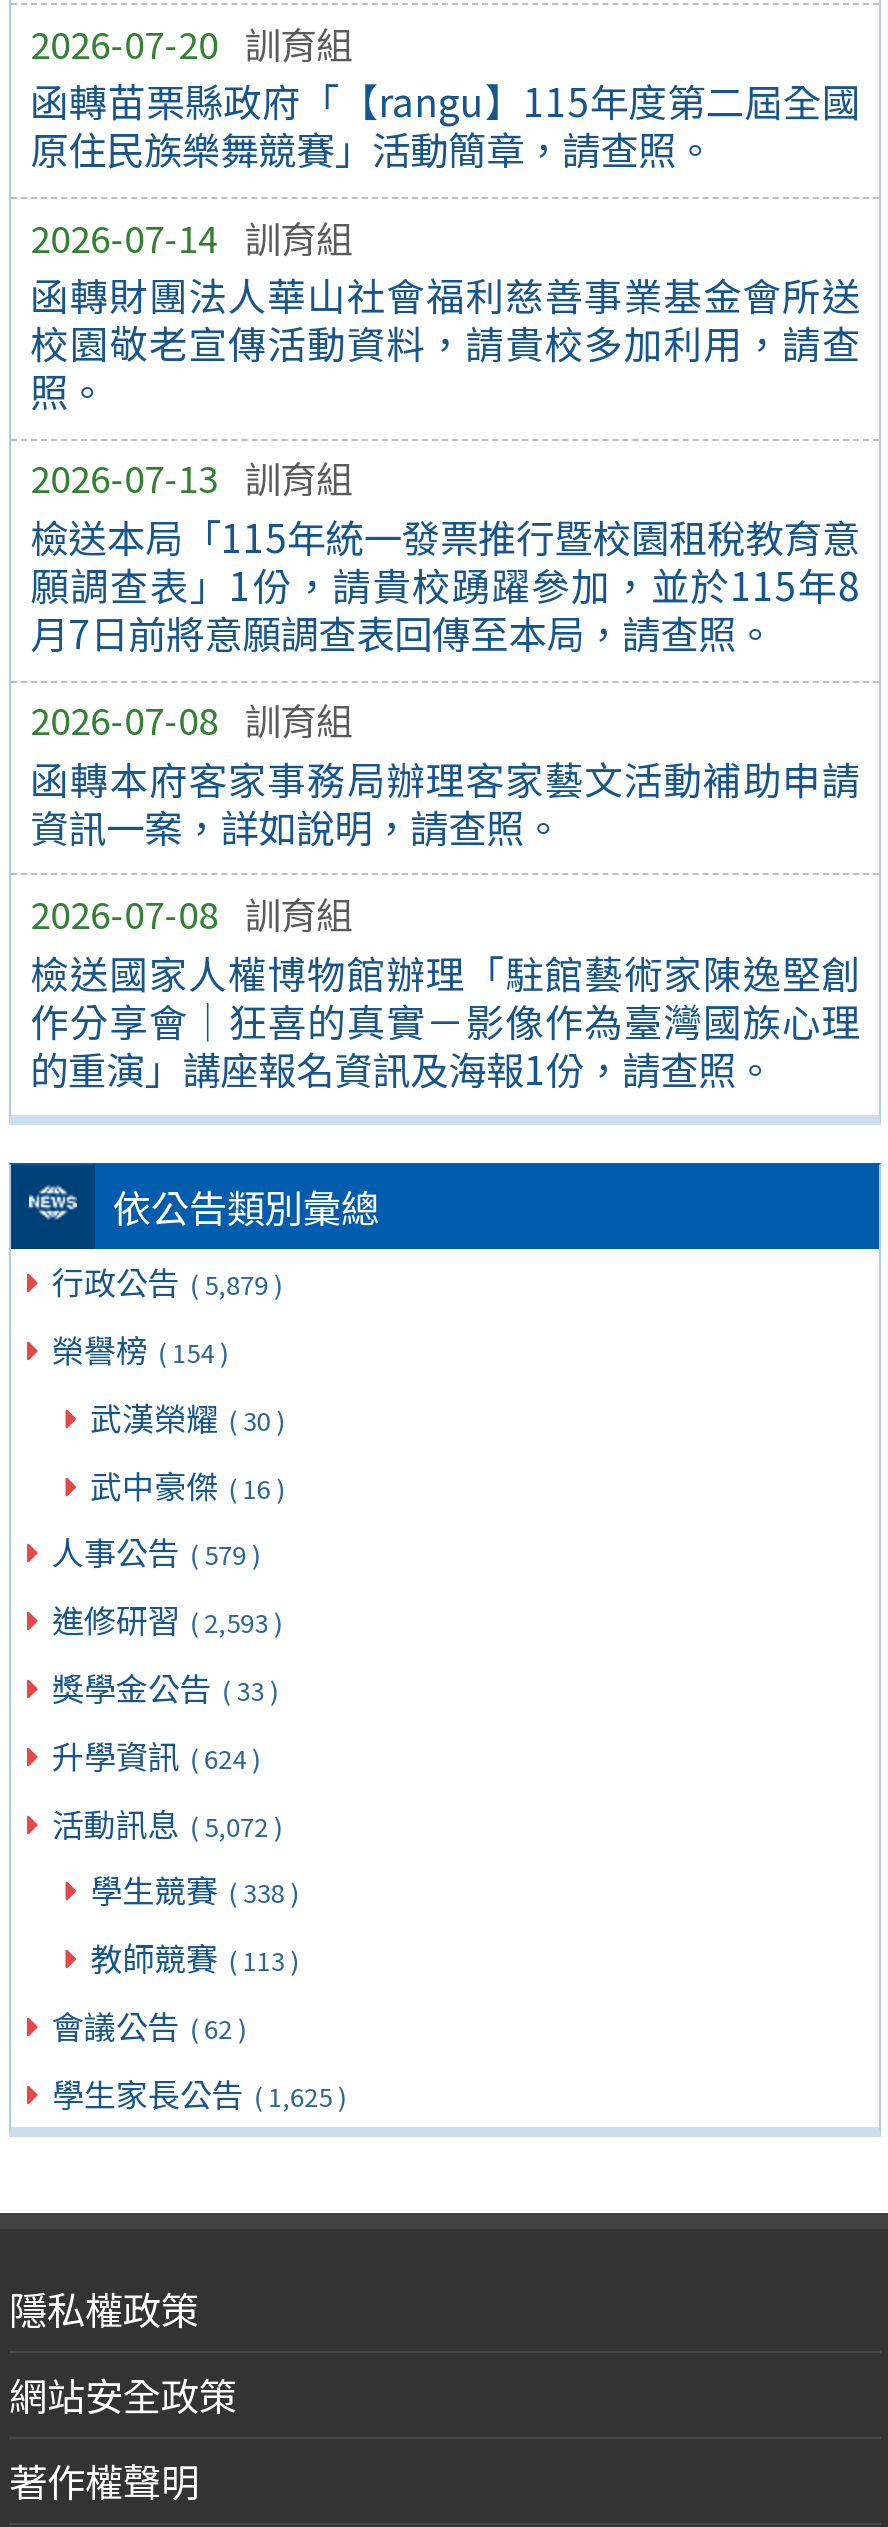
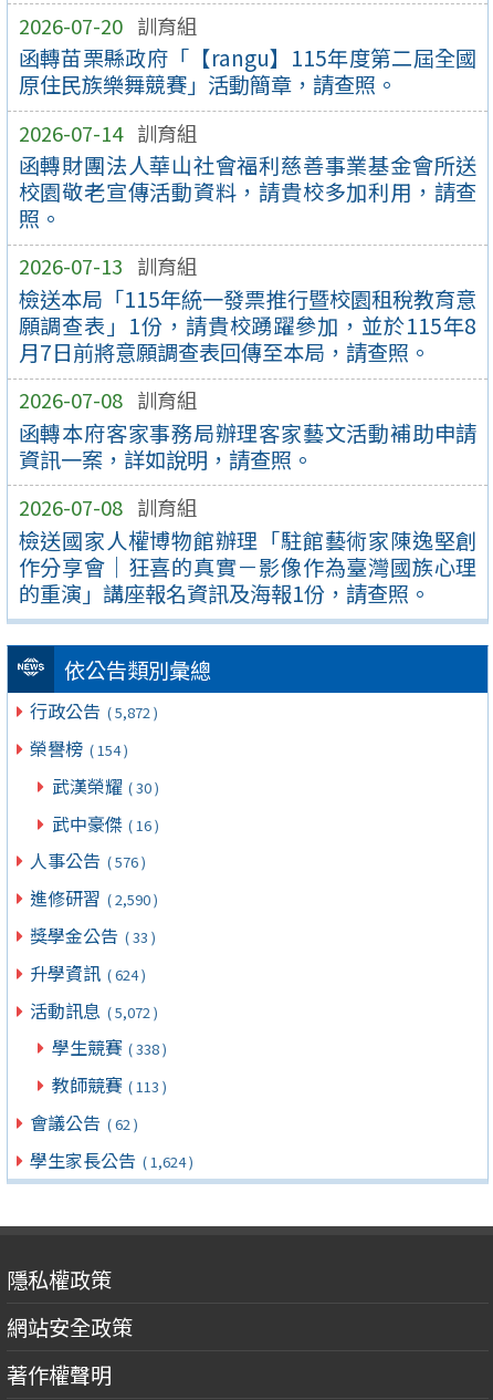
- 行政公告 ( 5,879 )
+ 行政公告 ( 5,872 )

- 人事公告 ( 579 )
+ 人事公告 ( 576 )

- 進修研習 ( 2,593 )
+ 進修研習 ( 2,590 )

- 學生家長公告 ( 1,625 )
+ 學生家長公告 ( 1,624 )
